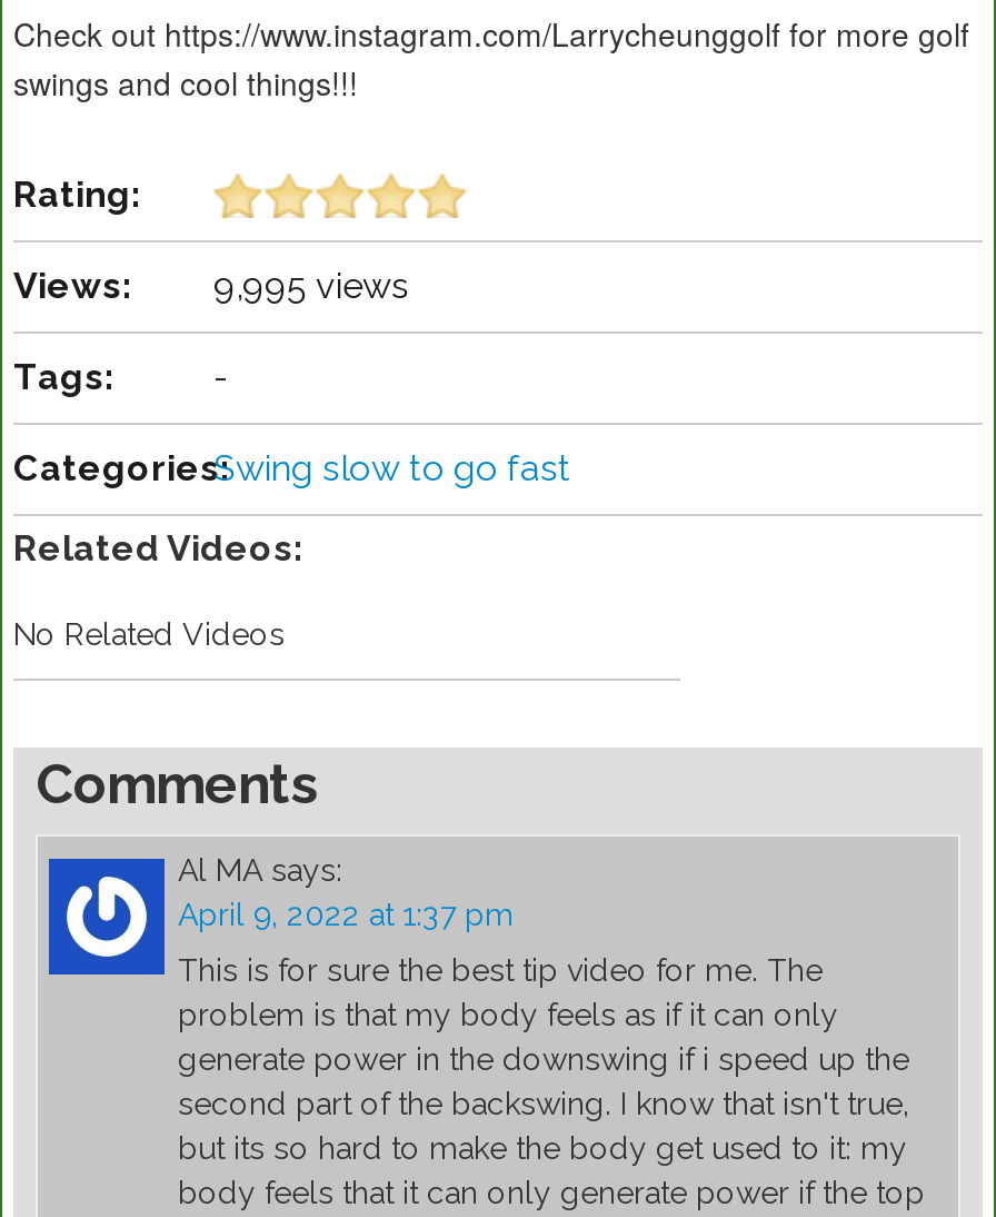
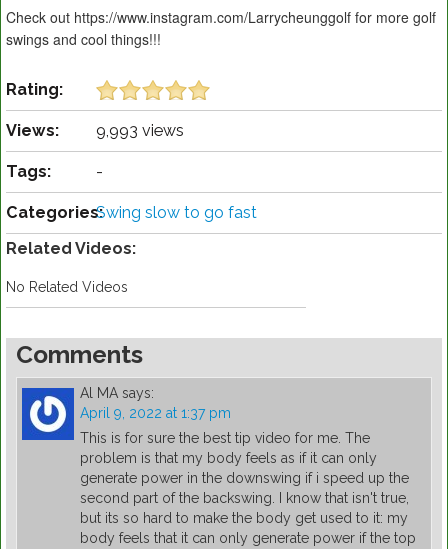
- Views: 9,995 views
+ Views: 9,993 views
